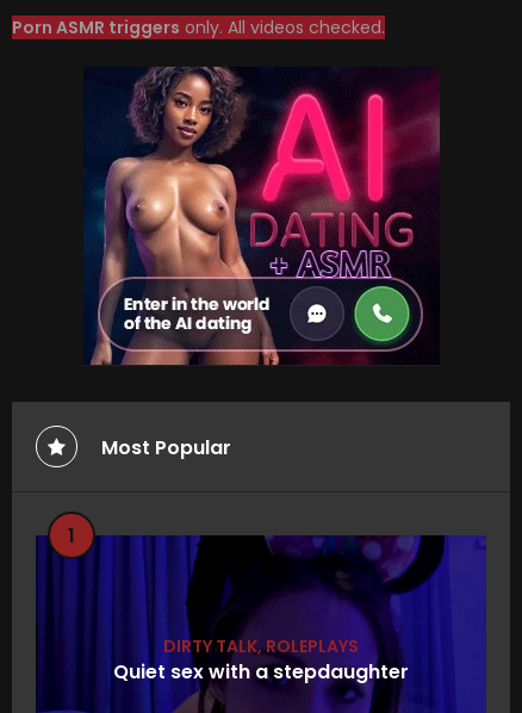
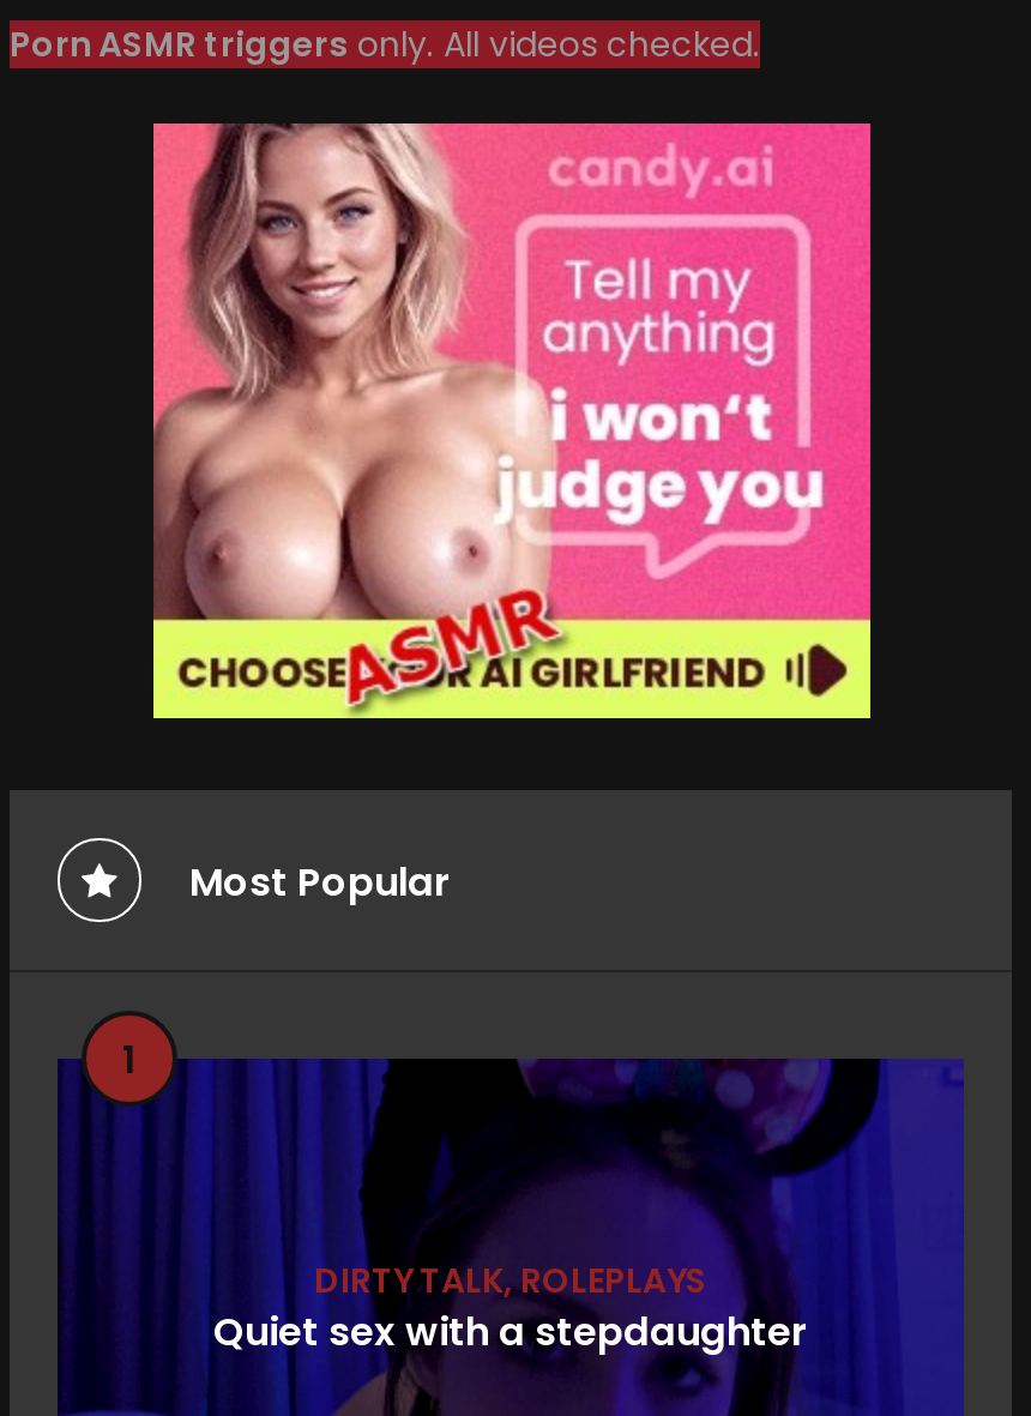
- [image]
+ [image]
